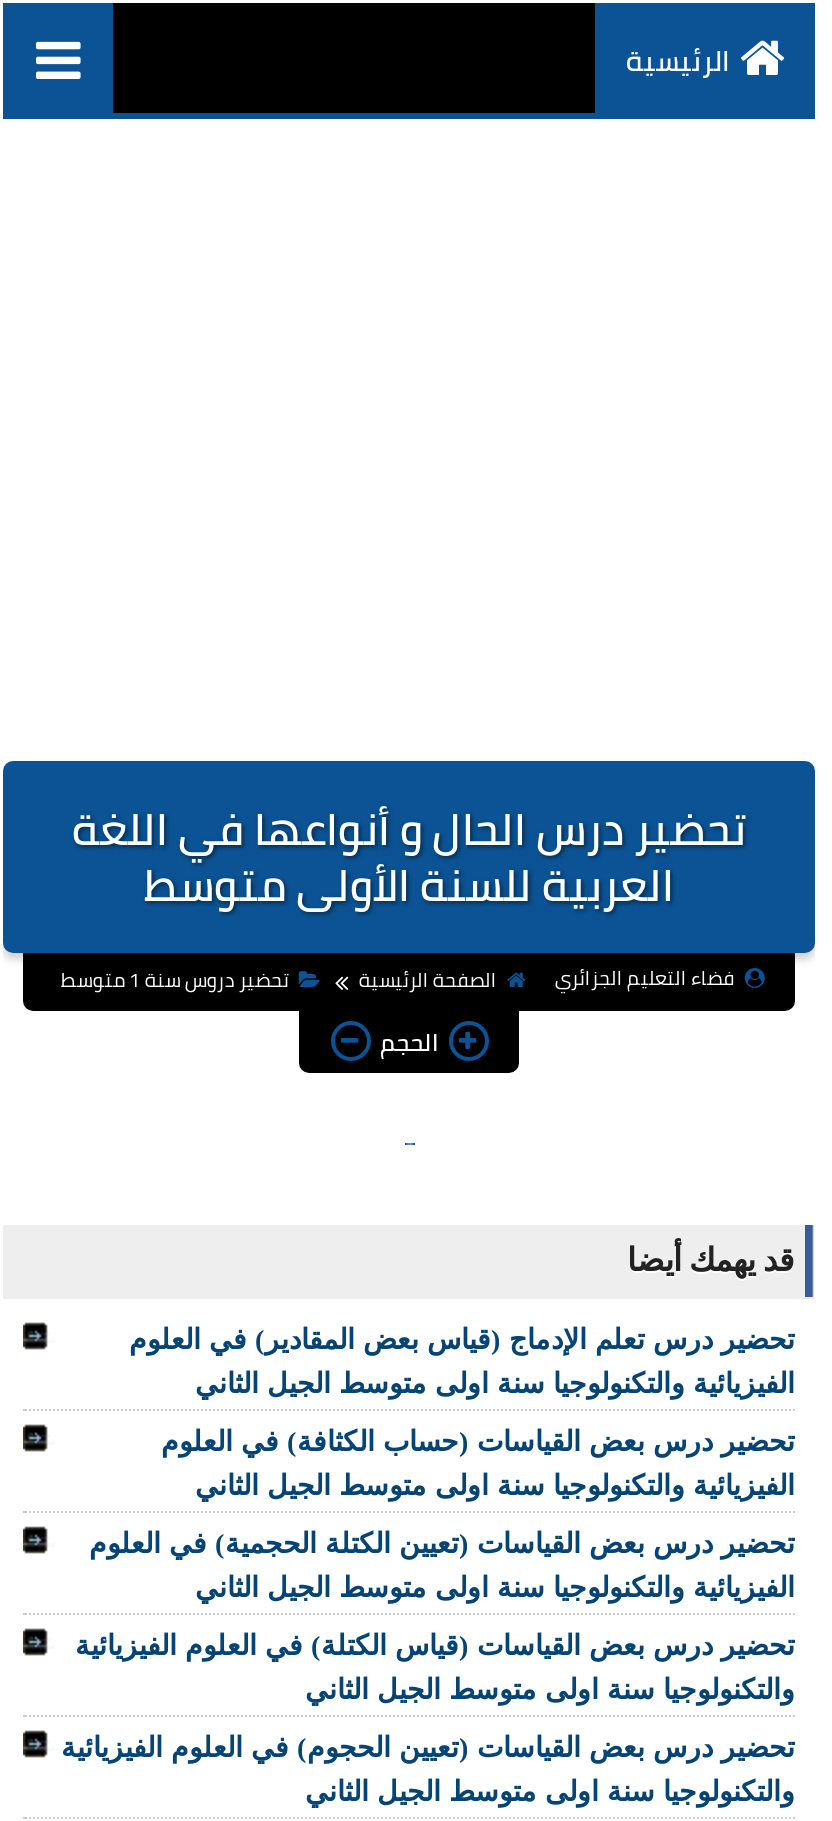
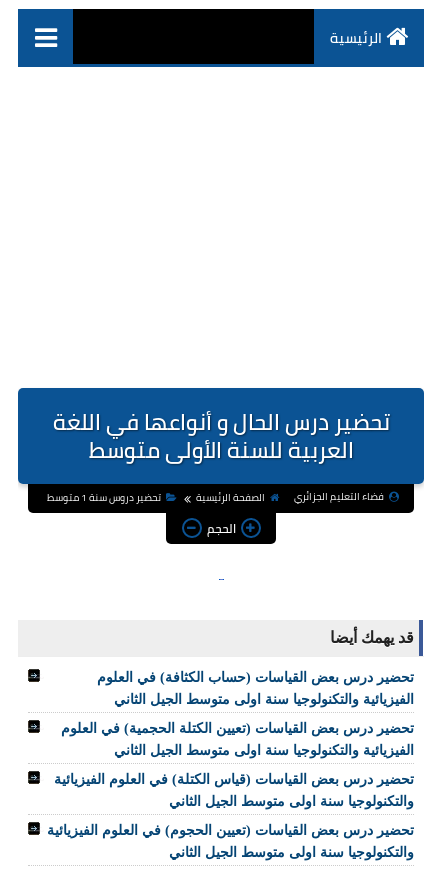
- تحضير درس تعلم الإدماج (قياس بعض المقادير) في العلوم
- الفيزيائية والتكنولوجيا سنة اولى متوسط الجيل الثاني
